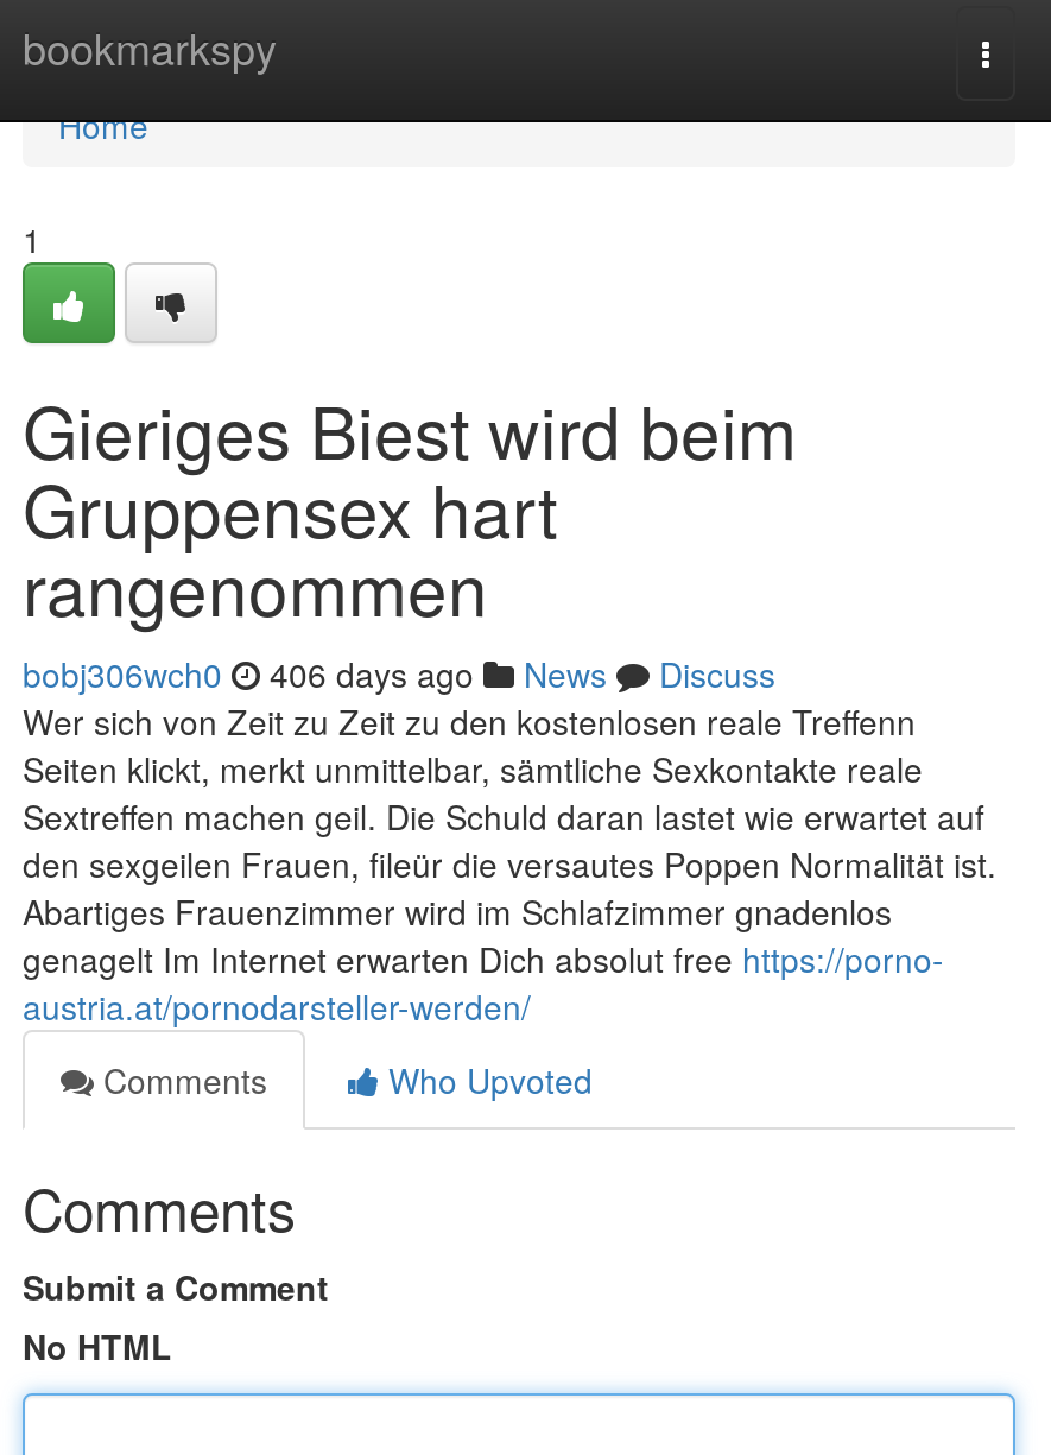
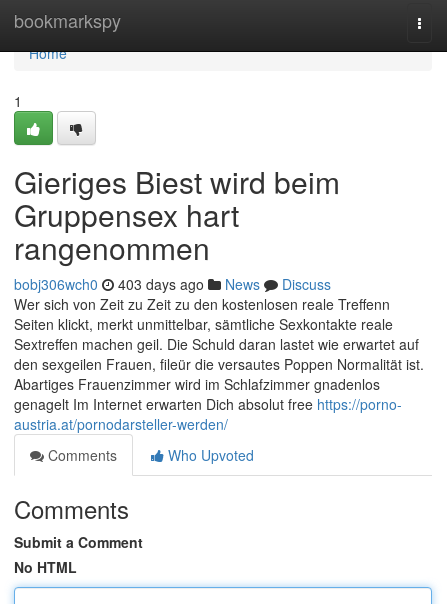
- bobj306wch0 406 days ago News Discuss
+ bobj306wch0 403 days ago News Discuss
